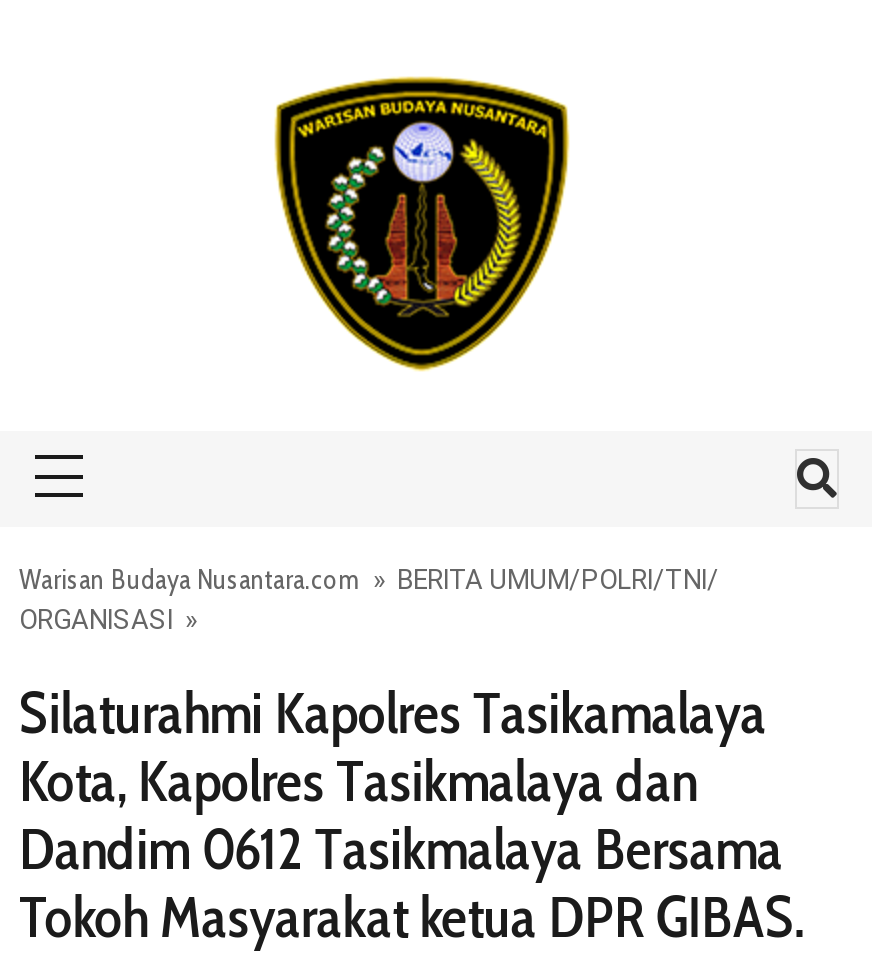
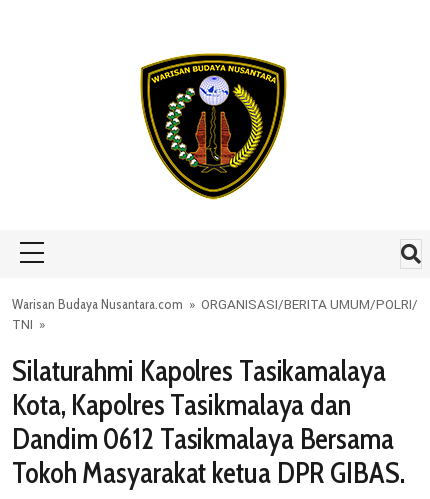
- Warisan Budaya Nusantara.com» BERITA UMUM/POLRI/TNI/
- ORGANISASI»
+ Warisan Budaya Nusantara.com» ORGANISASI/BERITA UMUM/POLRI/
+ TNI»
